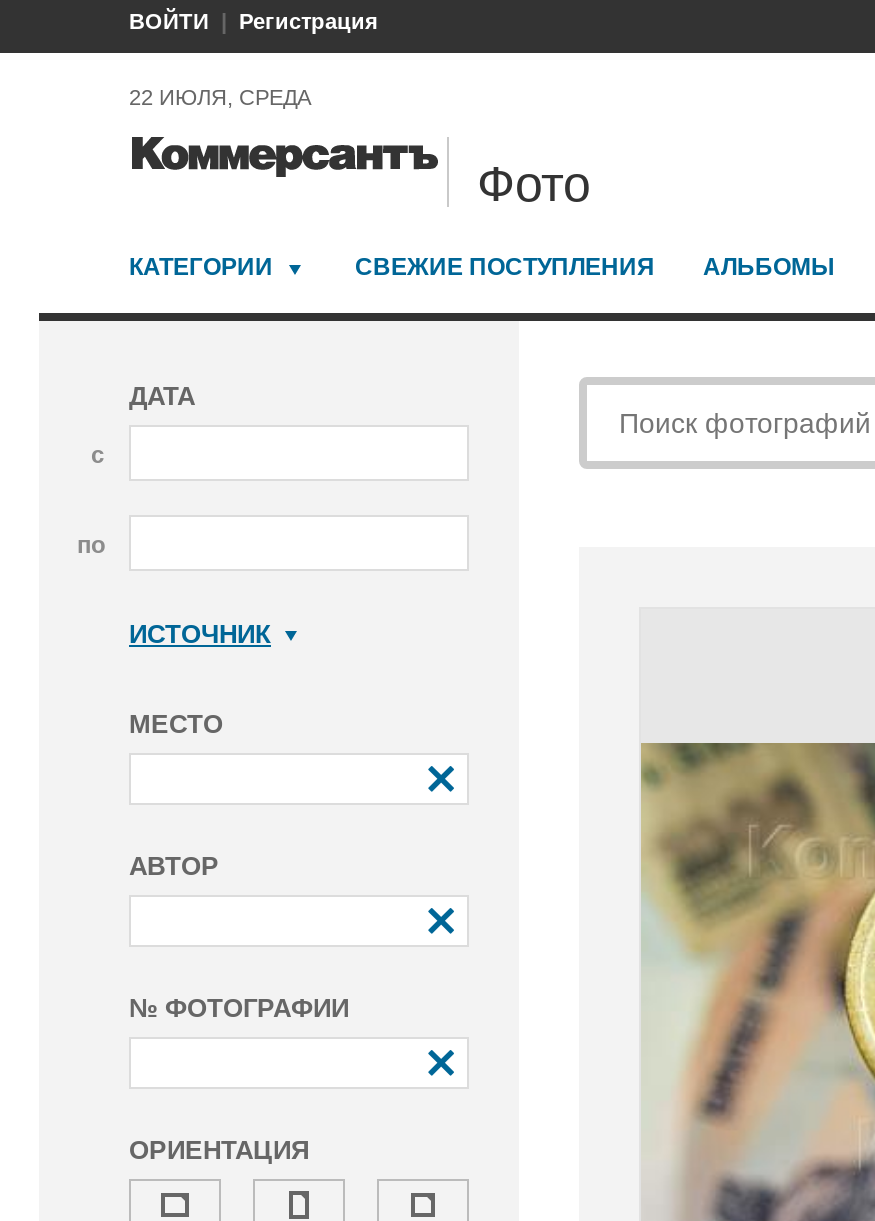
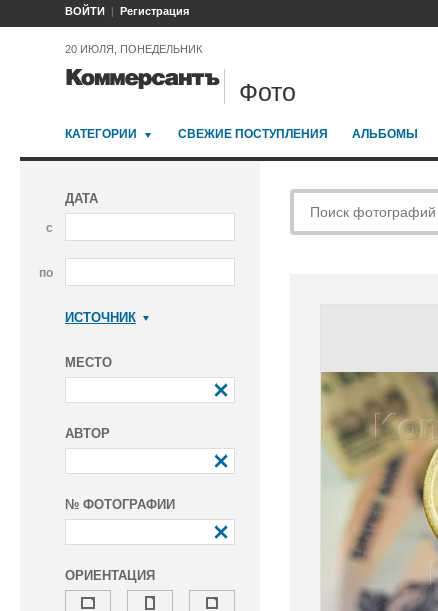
- 22 ИЮЛЯ, СРЕДА
+ 20 ИЮЛЯ, ПОНЕДЕЛЬНИК
